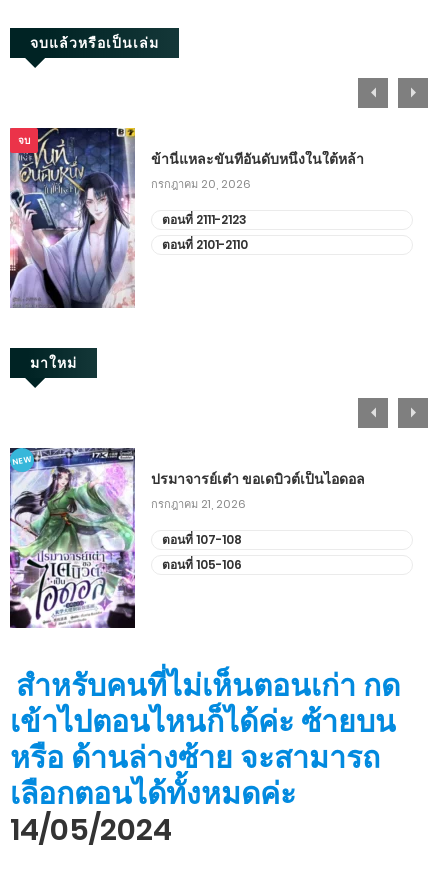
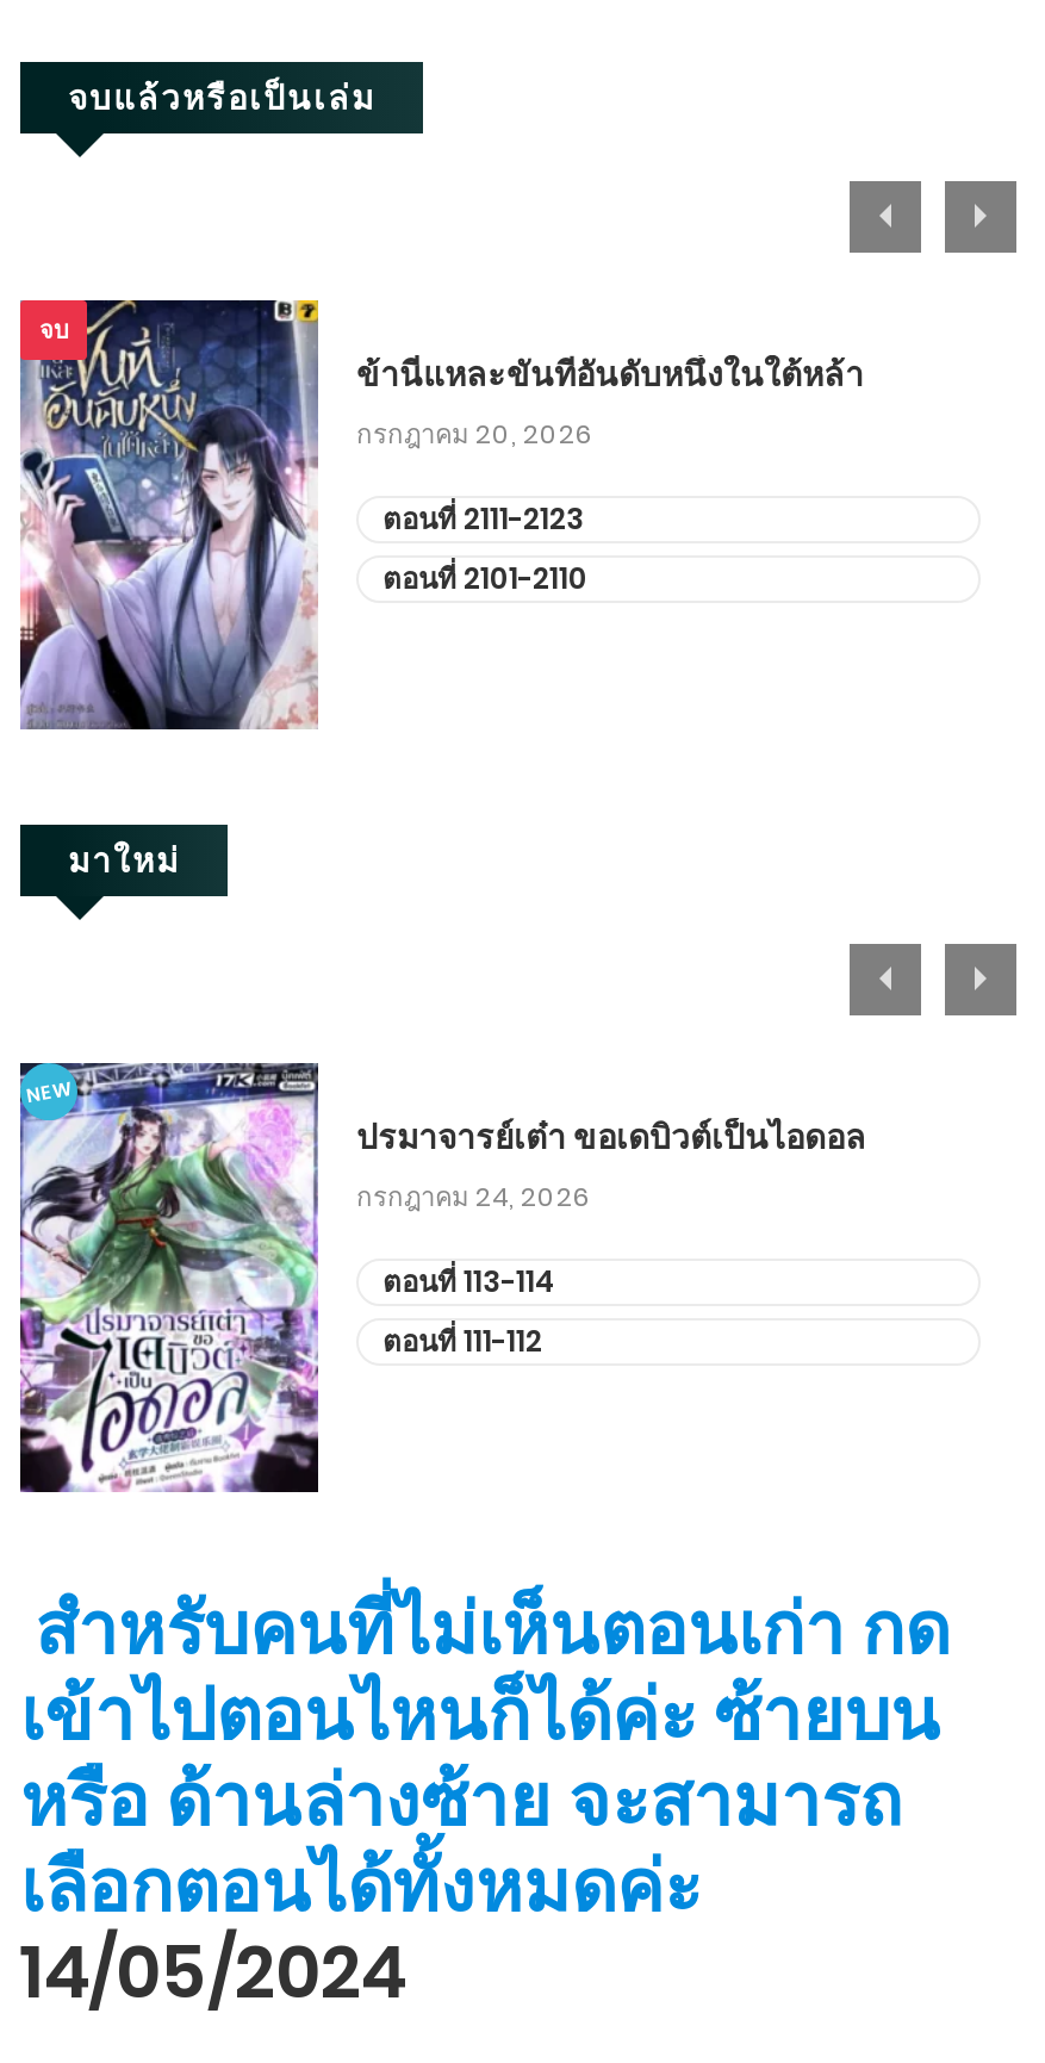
- กรกฎาคม 21, 2026
+ กรกฎาคม 24, 2026

- ตอนที่ 107-108
+ ตอนที่ 113-114

- ตอนที่ 105-106
+ ตอนที่ 111-112
